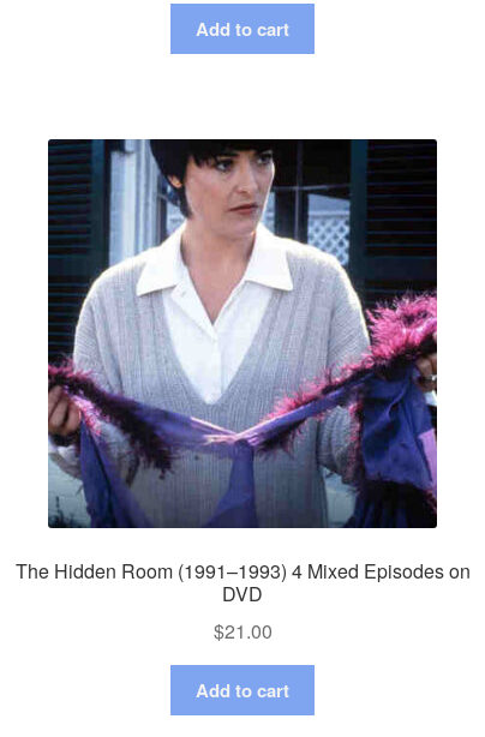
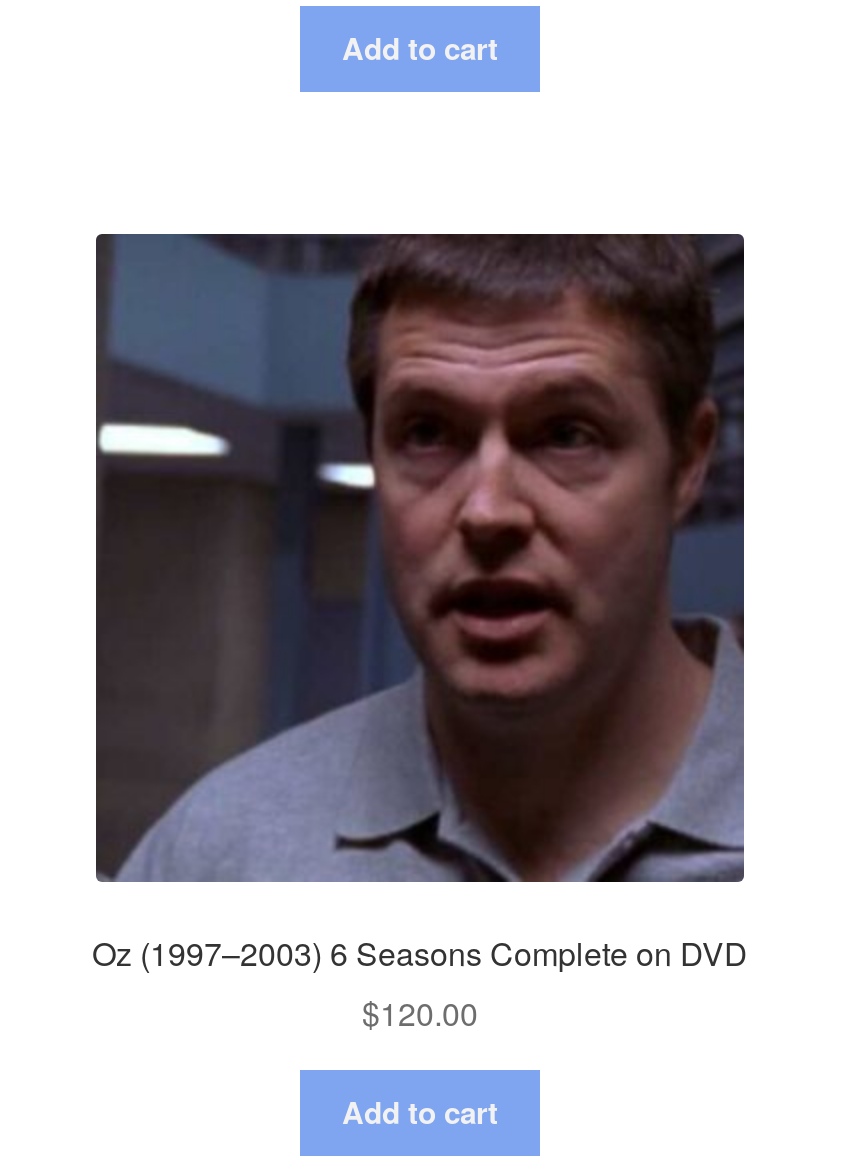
- [image]
- The Hidden Room (1991–1993) 4 Mixed Episodes on
- DVD
- $21.00
+ [image]
+ Oz (1997–2003) 6 Seasons Complete on DVD
+ $120.00
